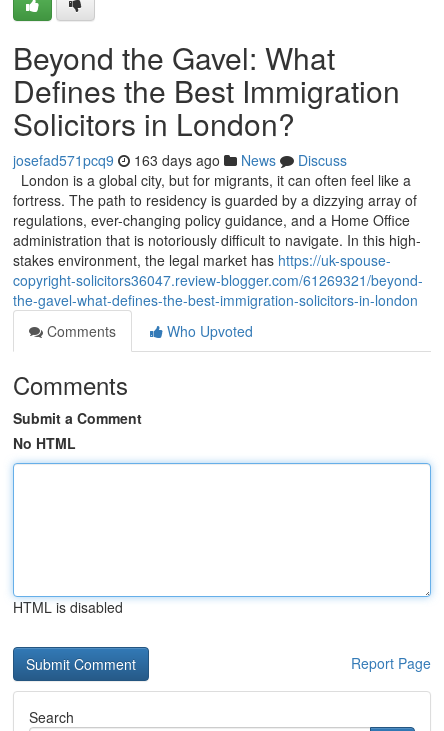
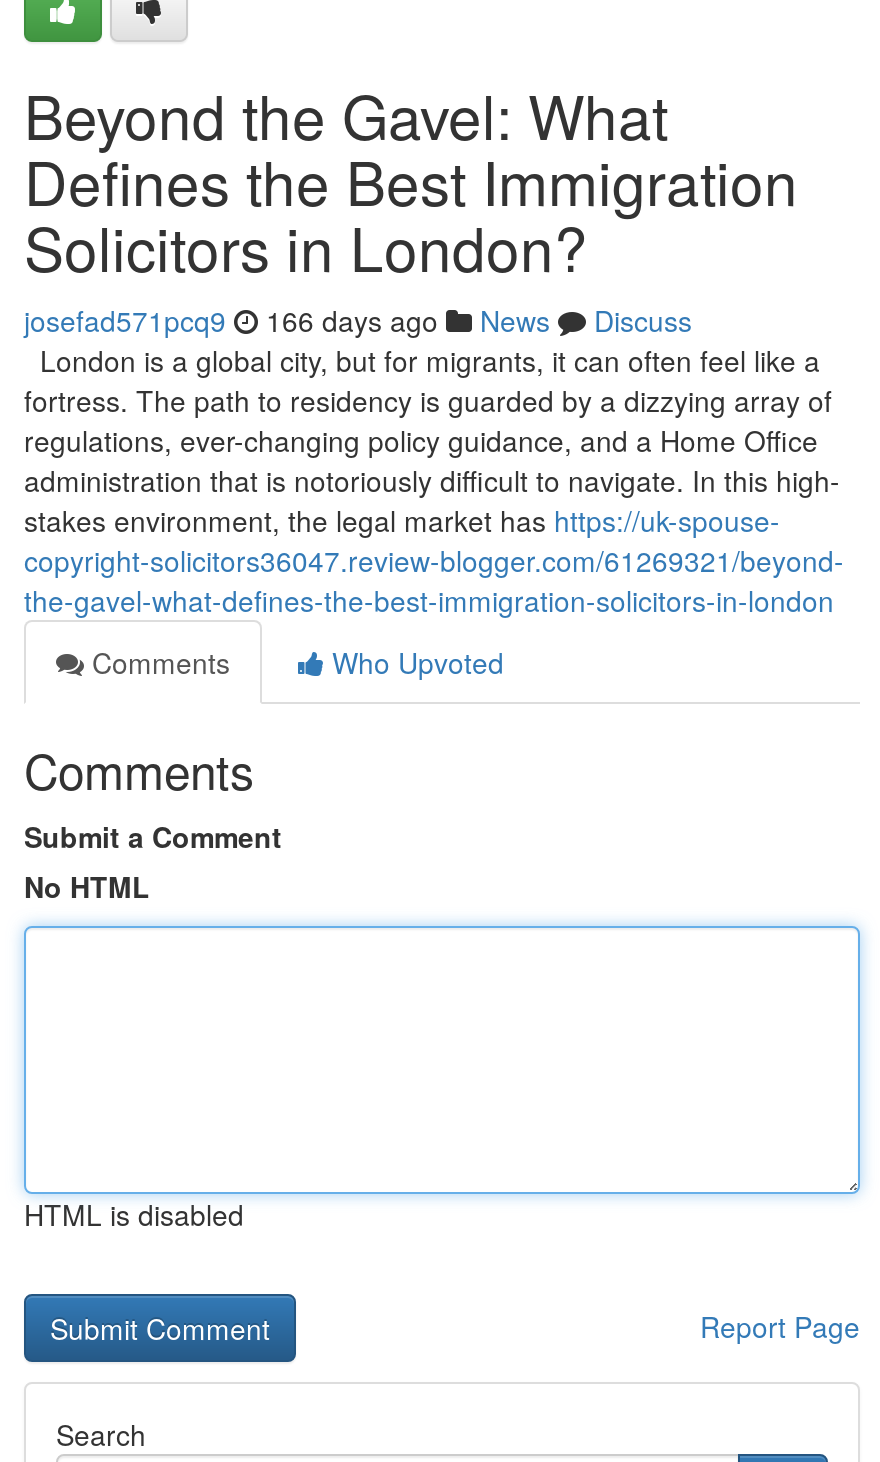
- josefad571pcq9 163 days ago News Discuss
+ josefad571pcq9 166 days ago News Discuss
